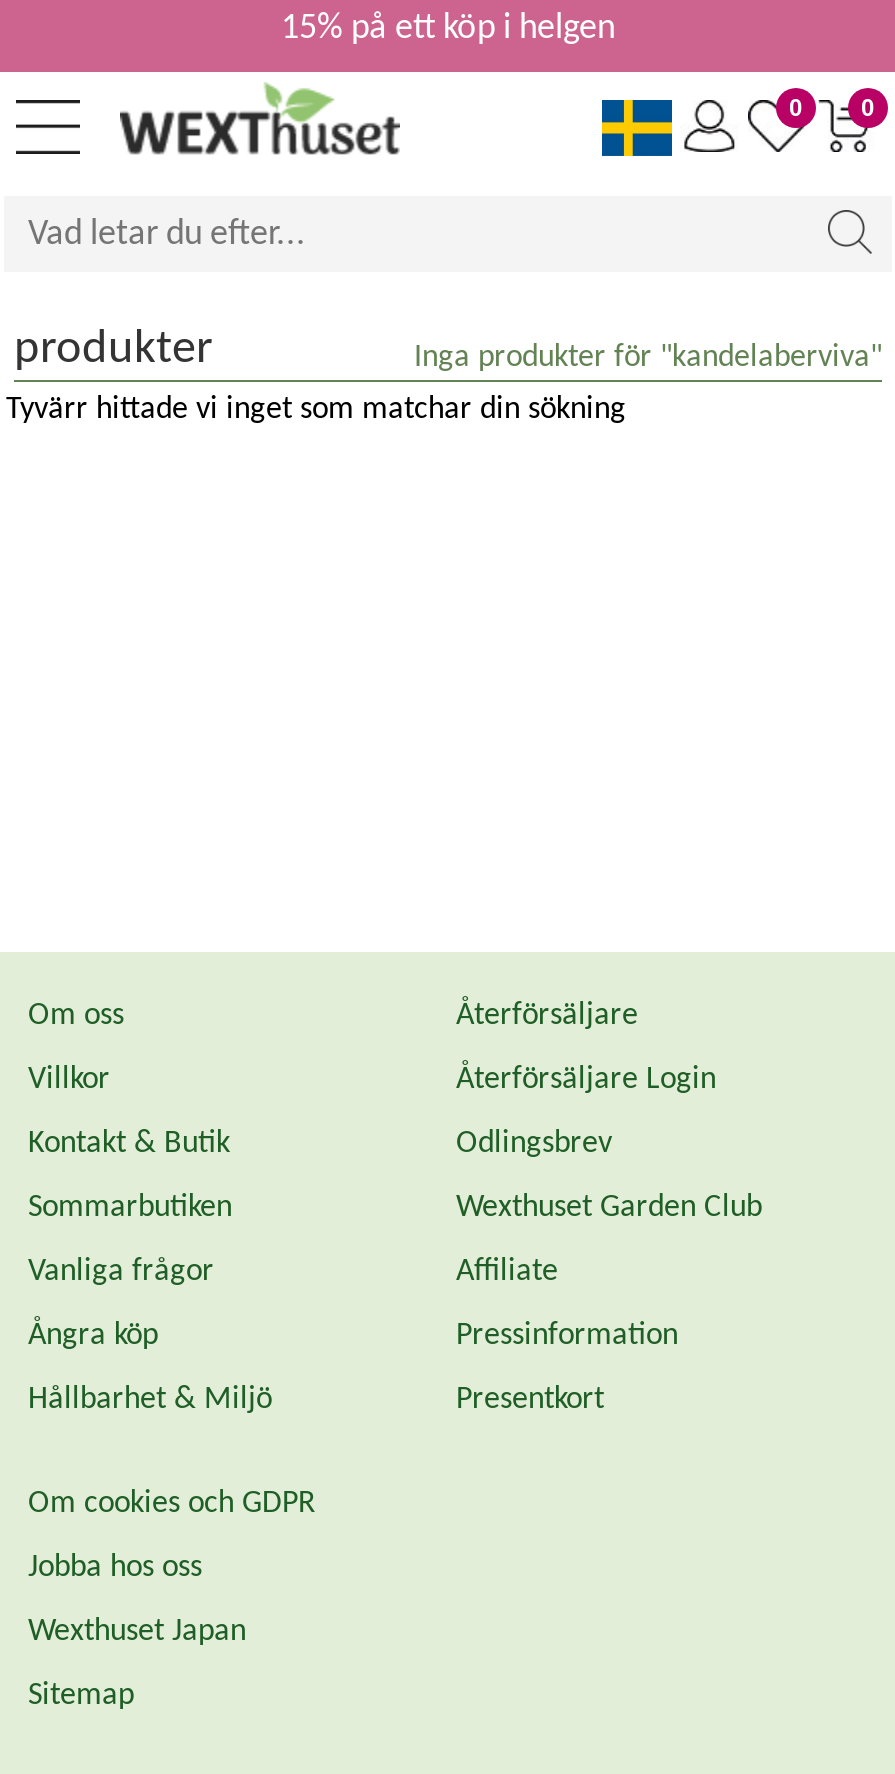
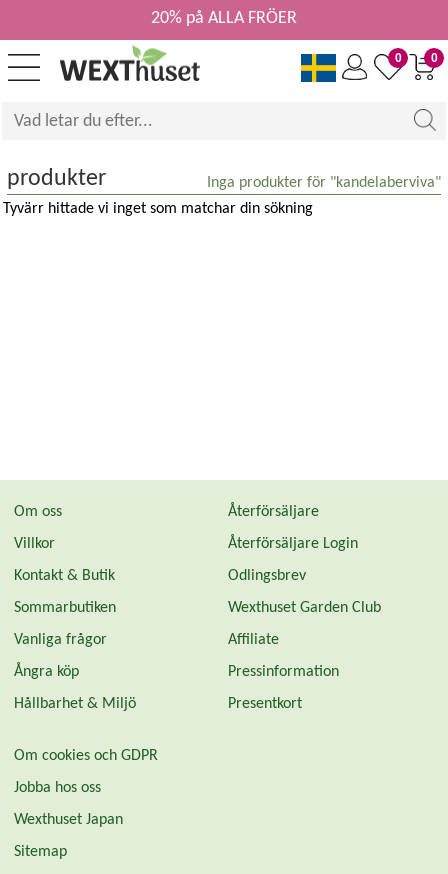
- 15% på ett köp i helgen
+ 20% på ALLA FRÖER
